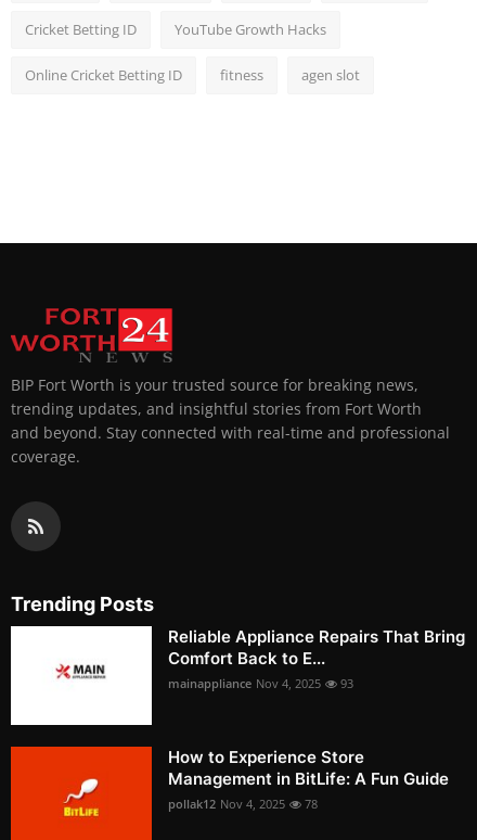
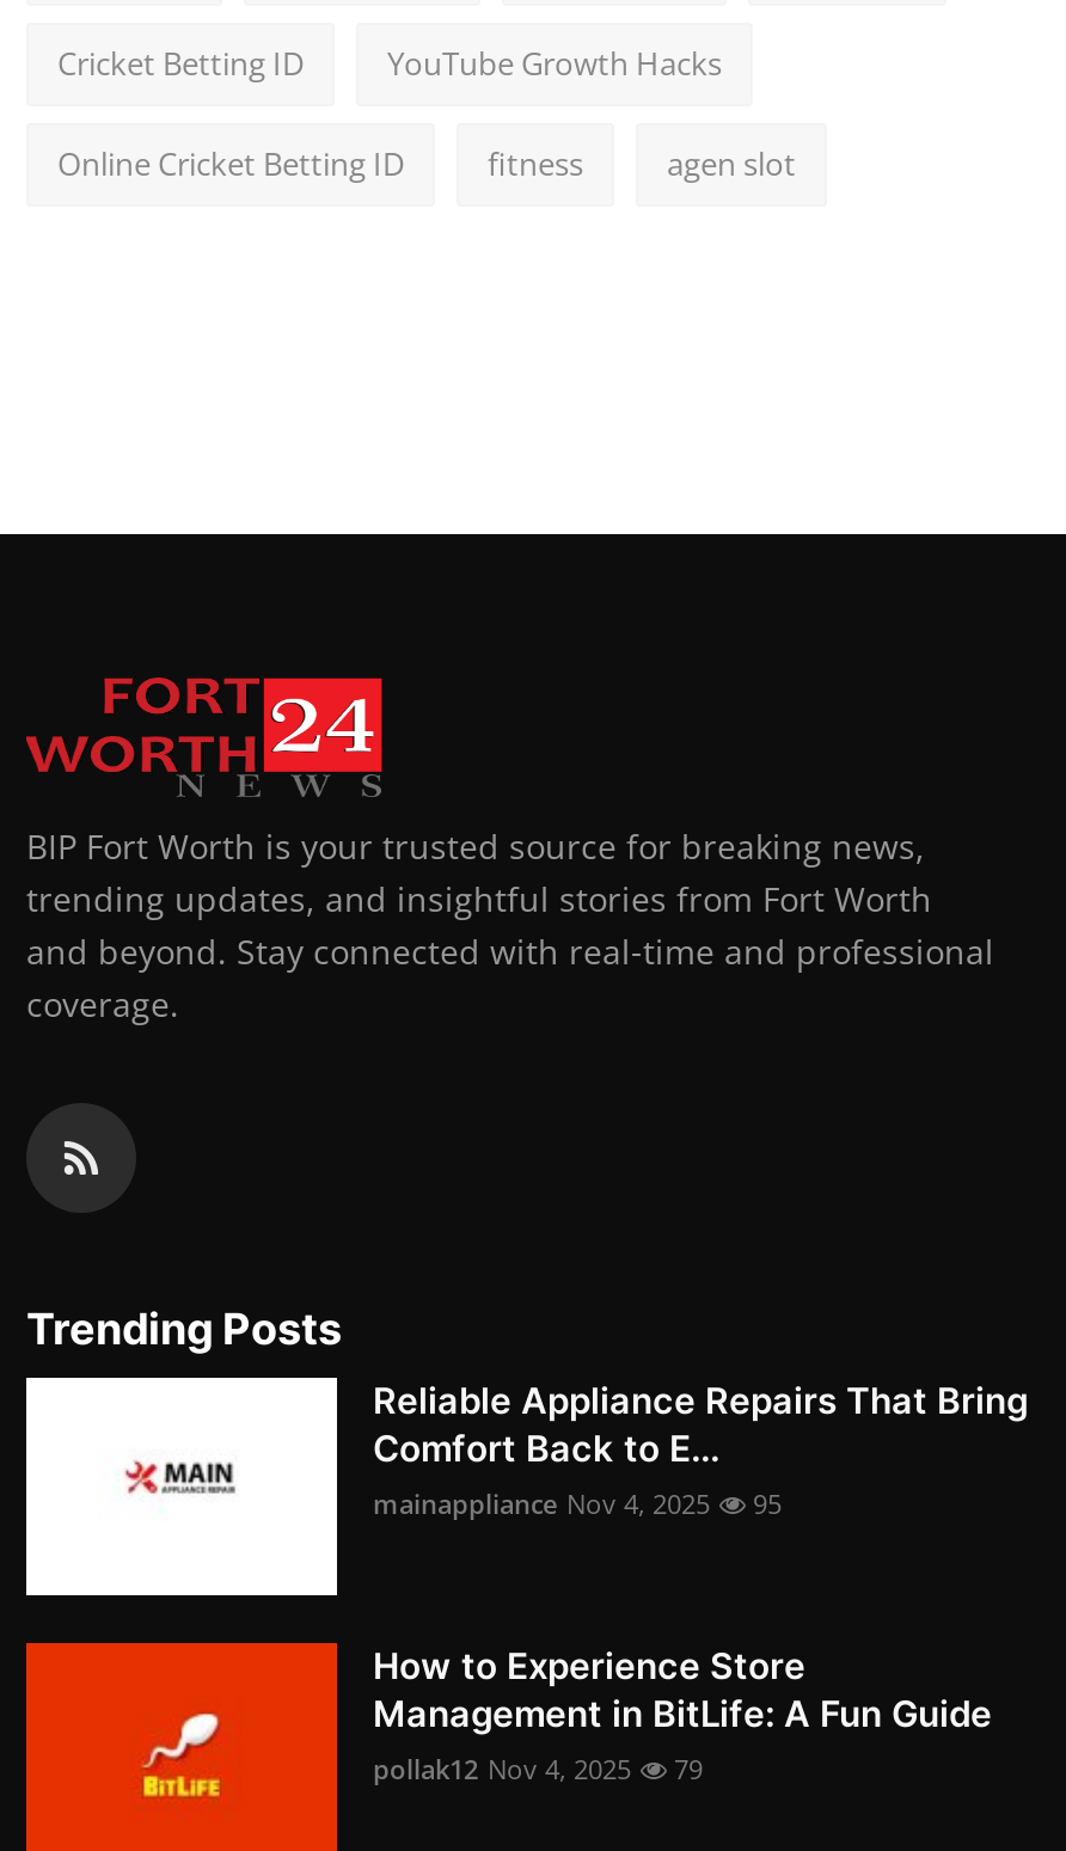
- mainappliance Nov 4, 2025 93
+ mainappliance Nov 4, 2025 95

- pollak12 Nov 4, 2025 78
+ pollak12 Nov 4, 2025 79
